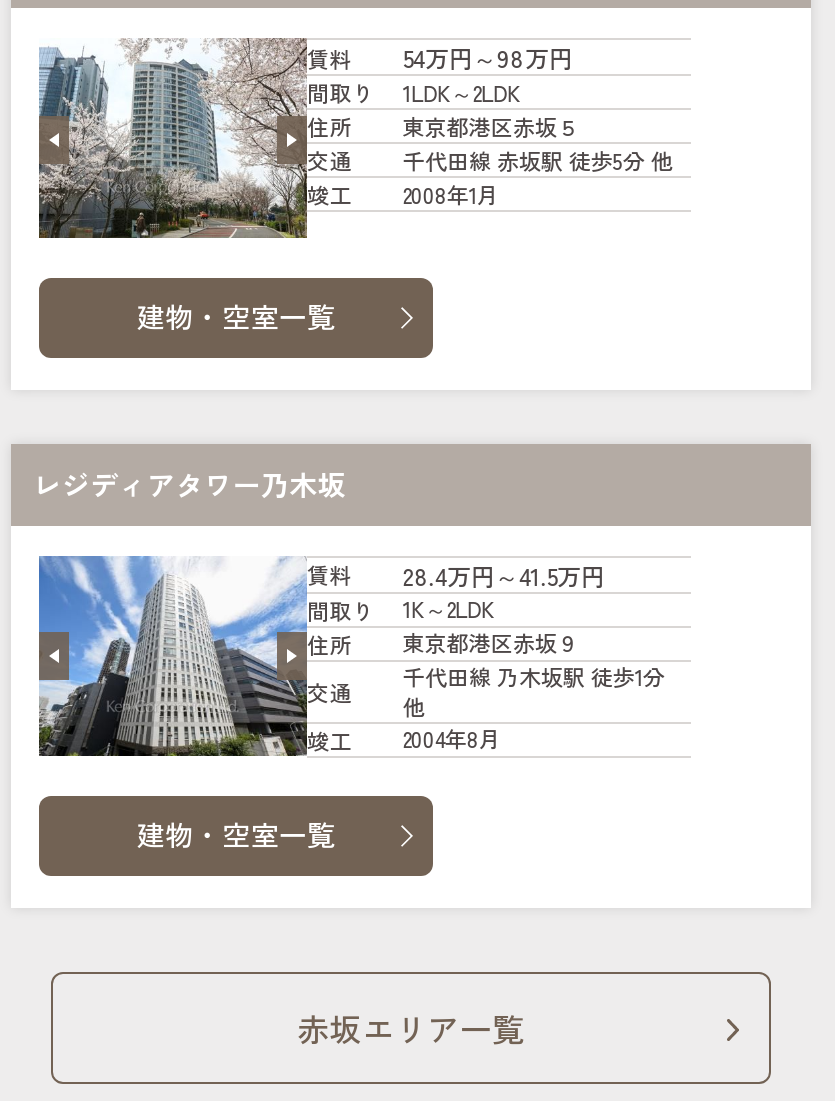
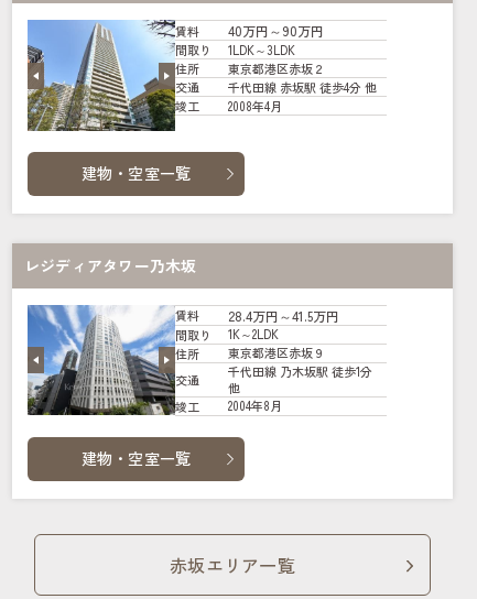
- [image]
- 間取り 1LDK～2LDK
+ [image]
+ 間取り 1LDK～3LDK

- 54万円～98万円
+ 40万円～90万円

- 東京都港区赤坂５
+ 東京都港区赤坂２

- 千代田線 赤坂駅 徒歩5分 他
+ 千代田線 赤坂駅 徒歩4分 他

- 2008年1月
+ 2008年4月
